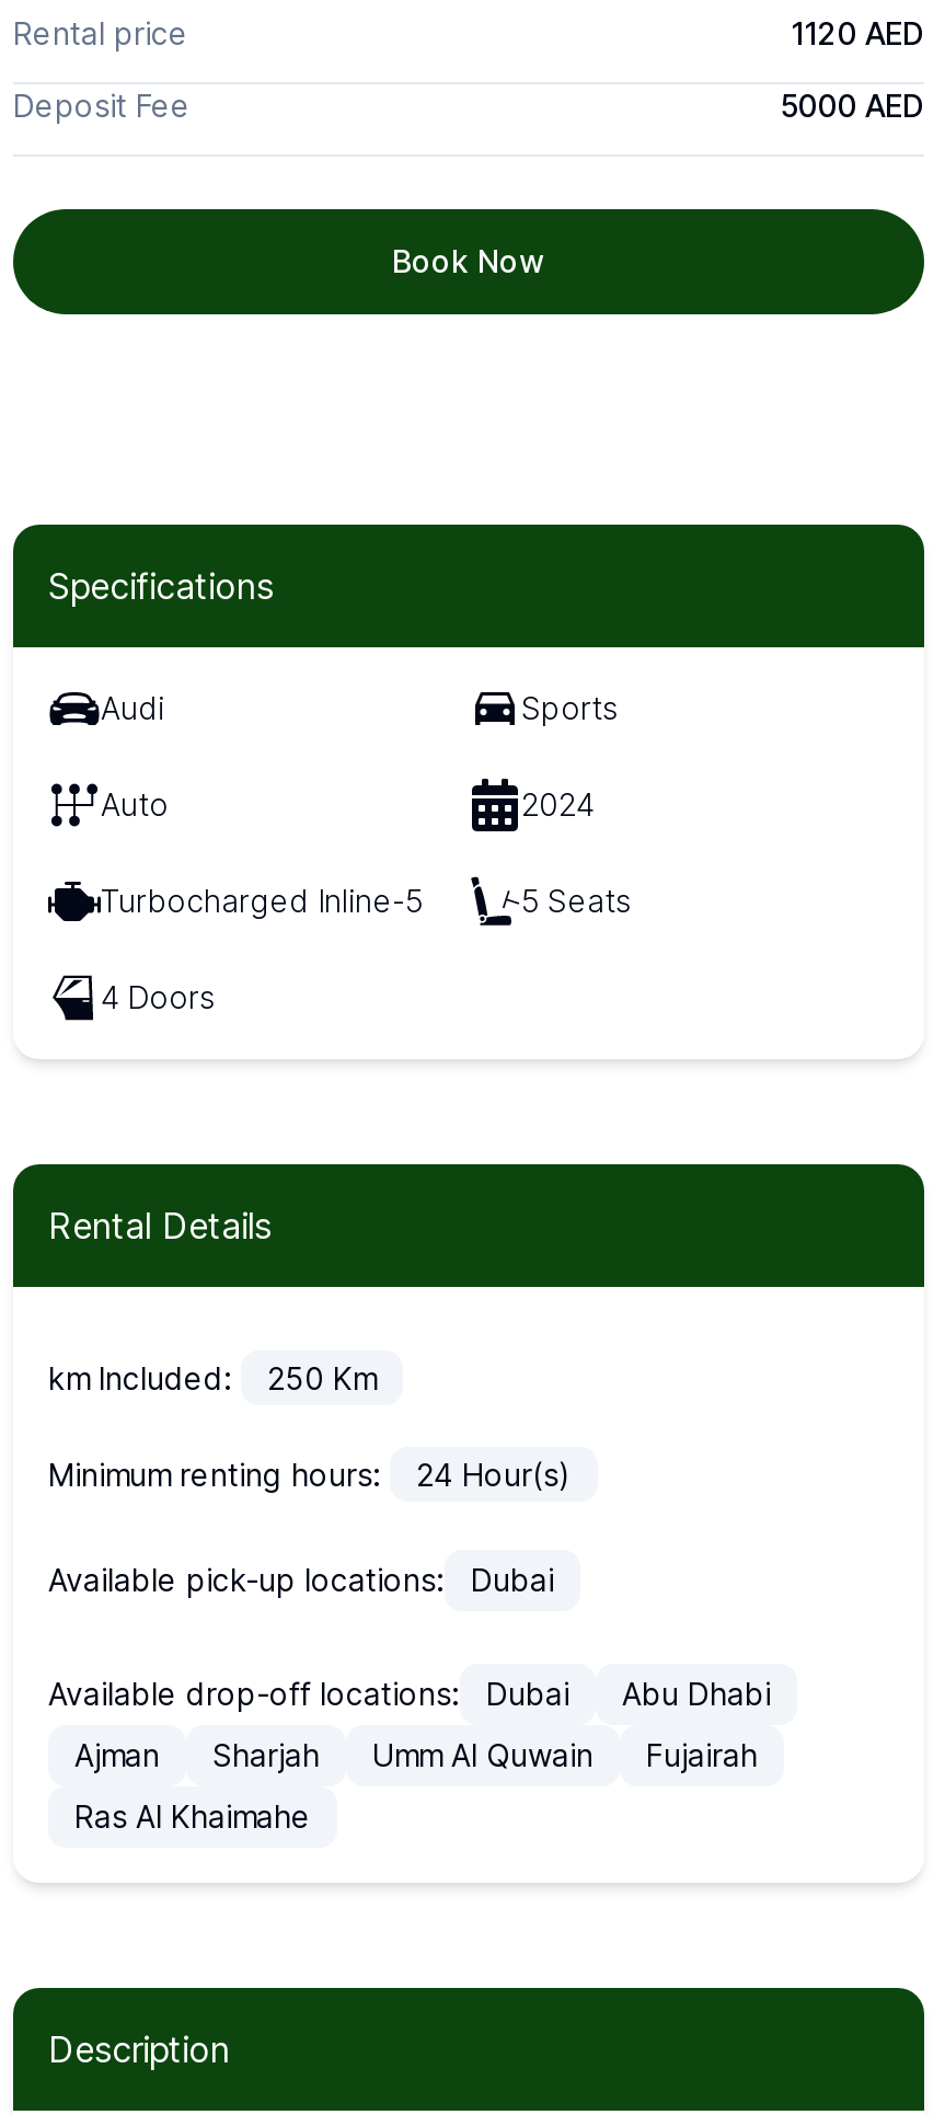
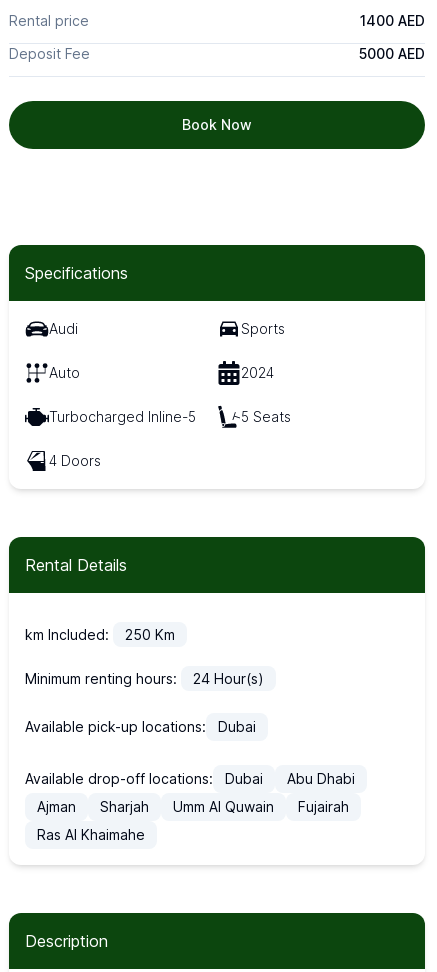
- 1120 AED
+ 1400 AED
